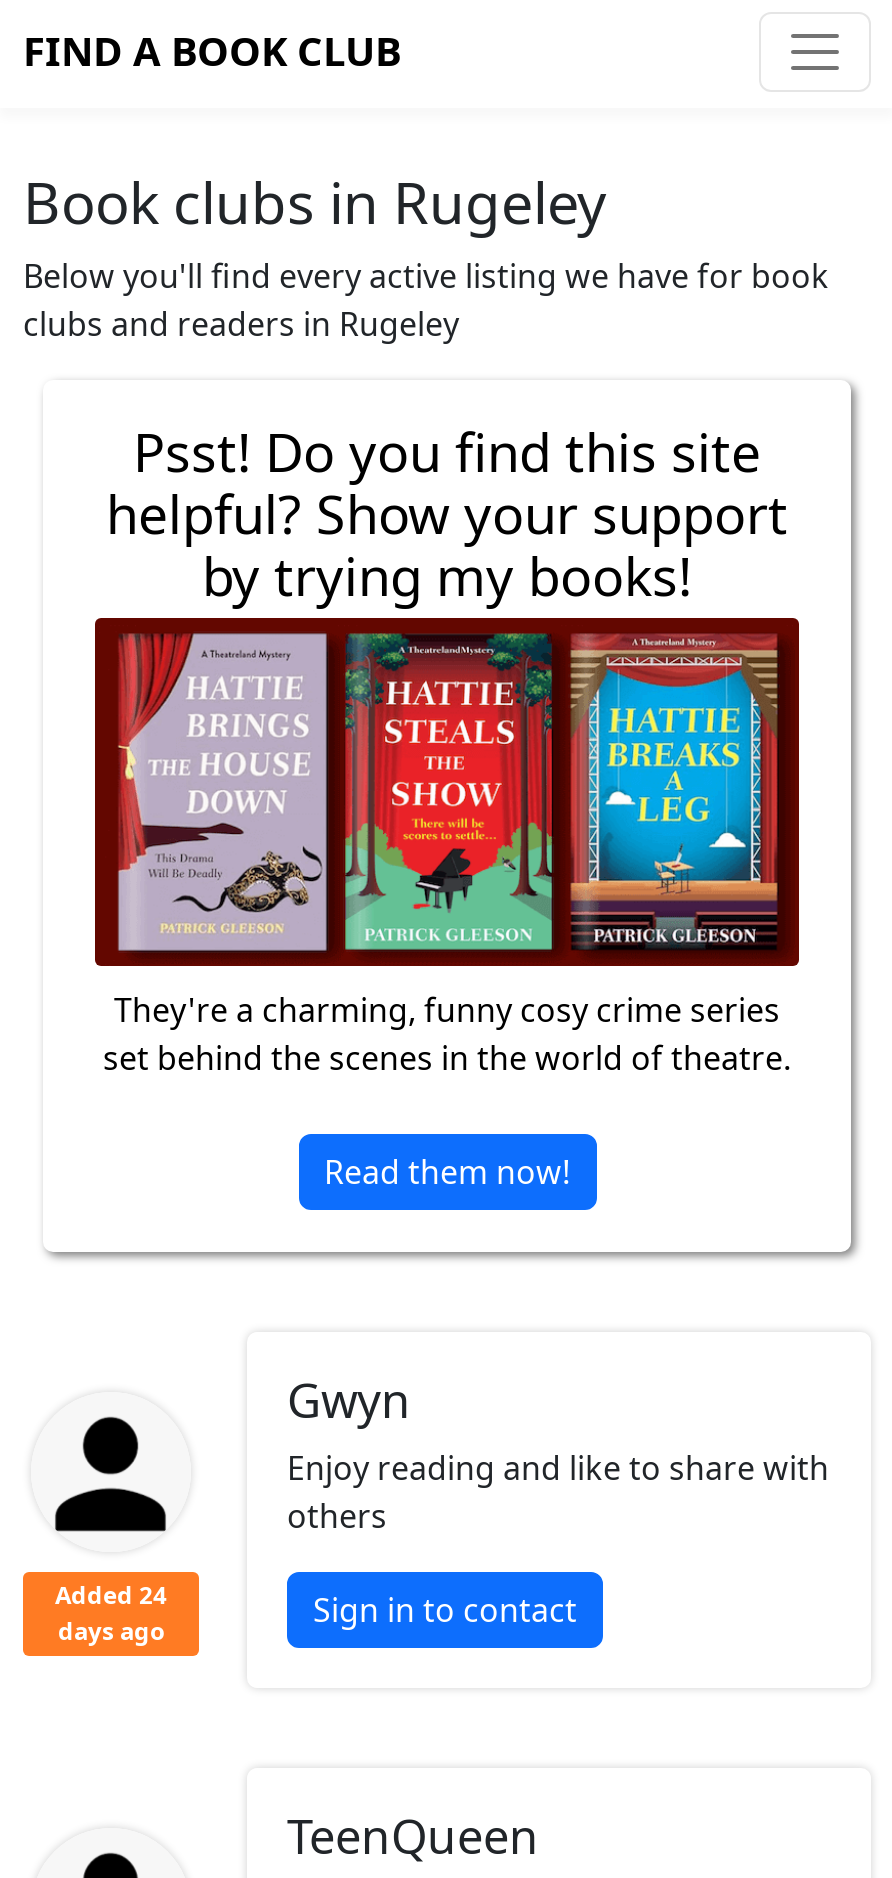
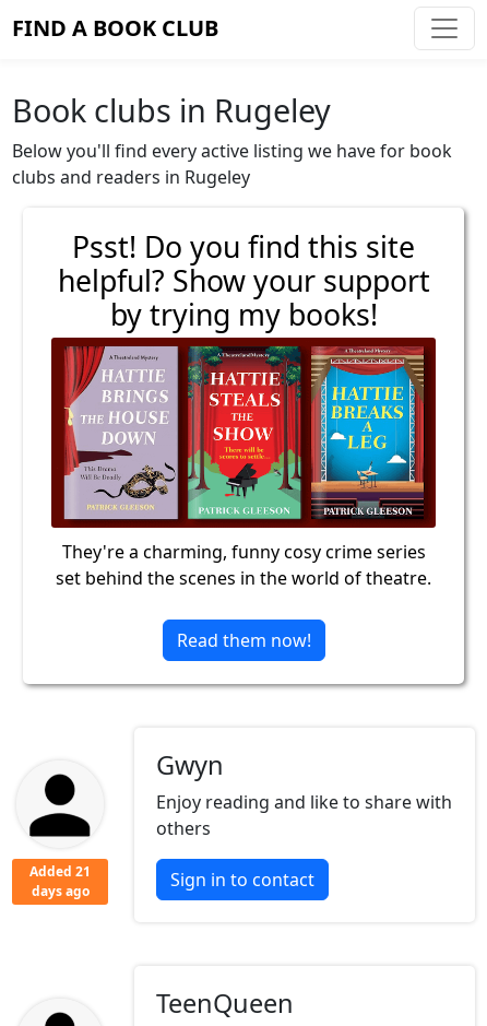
- Added 24
+ Added 21
